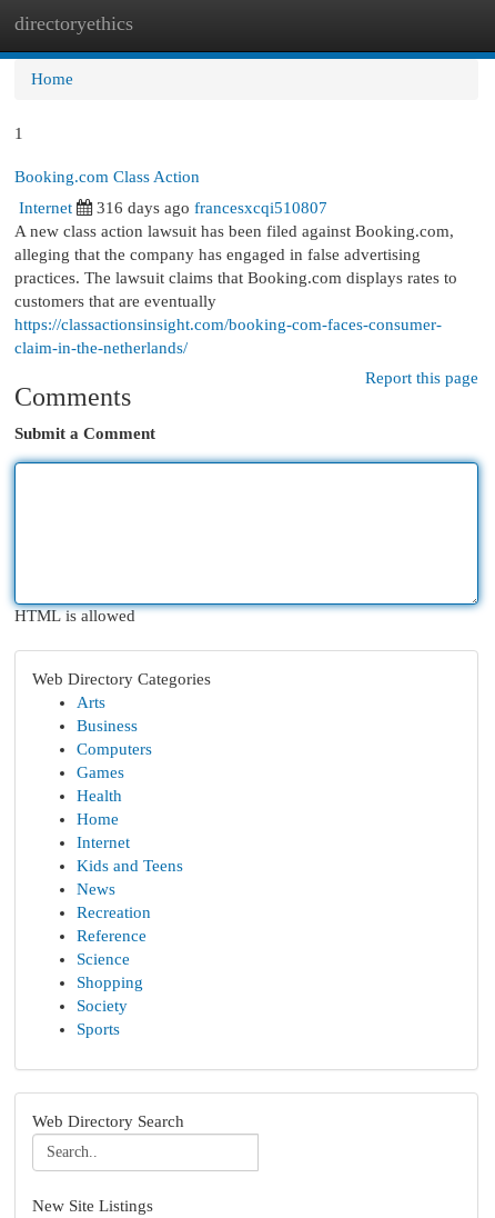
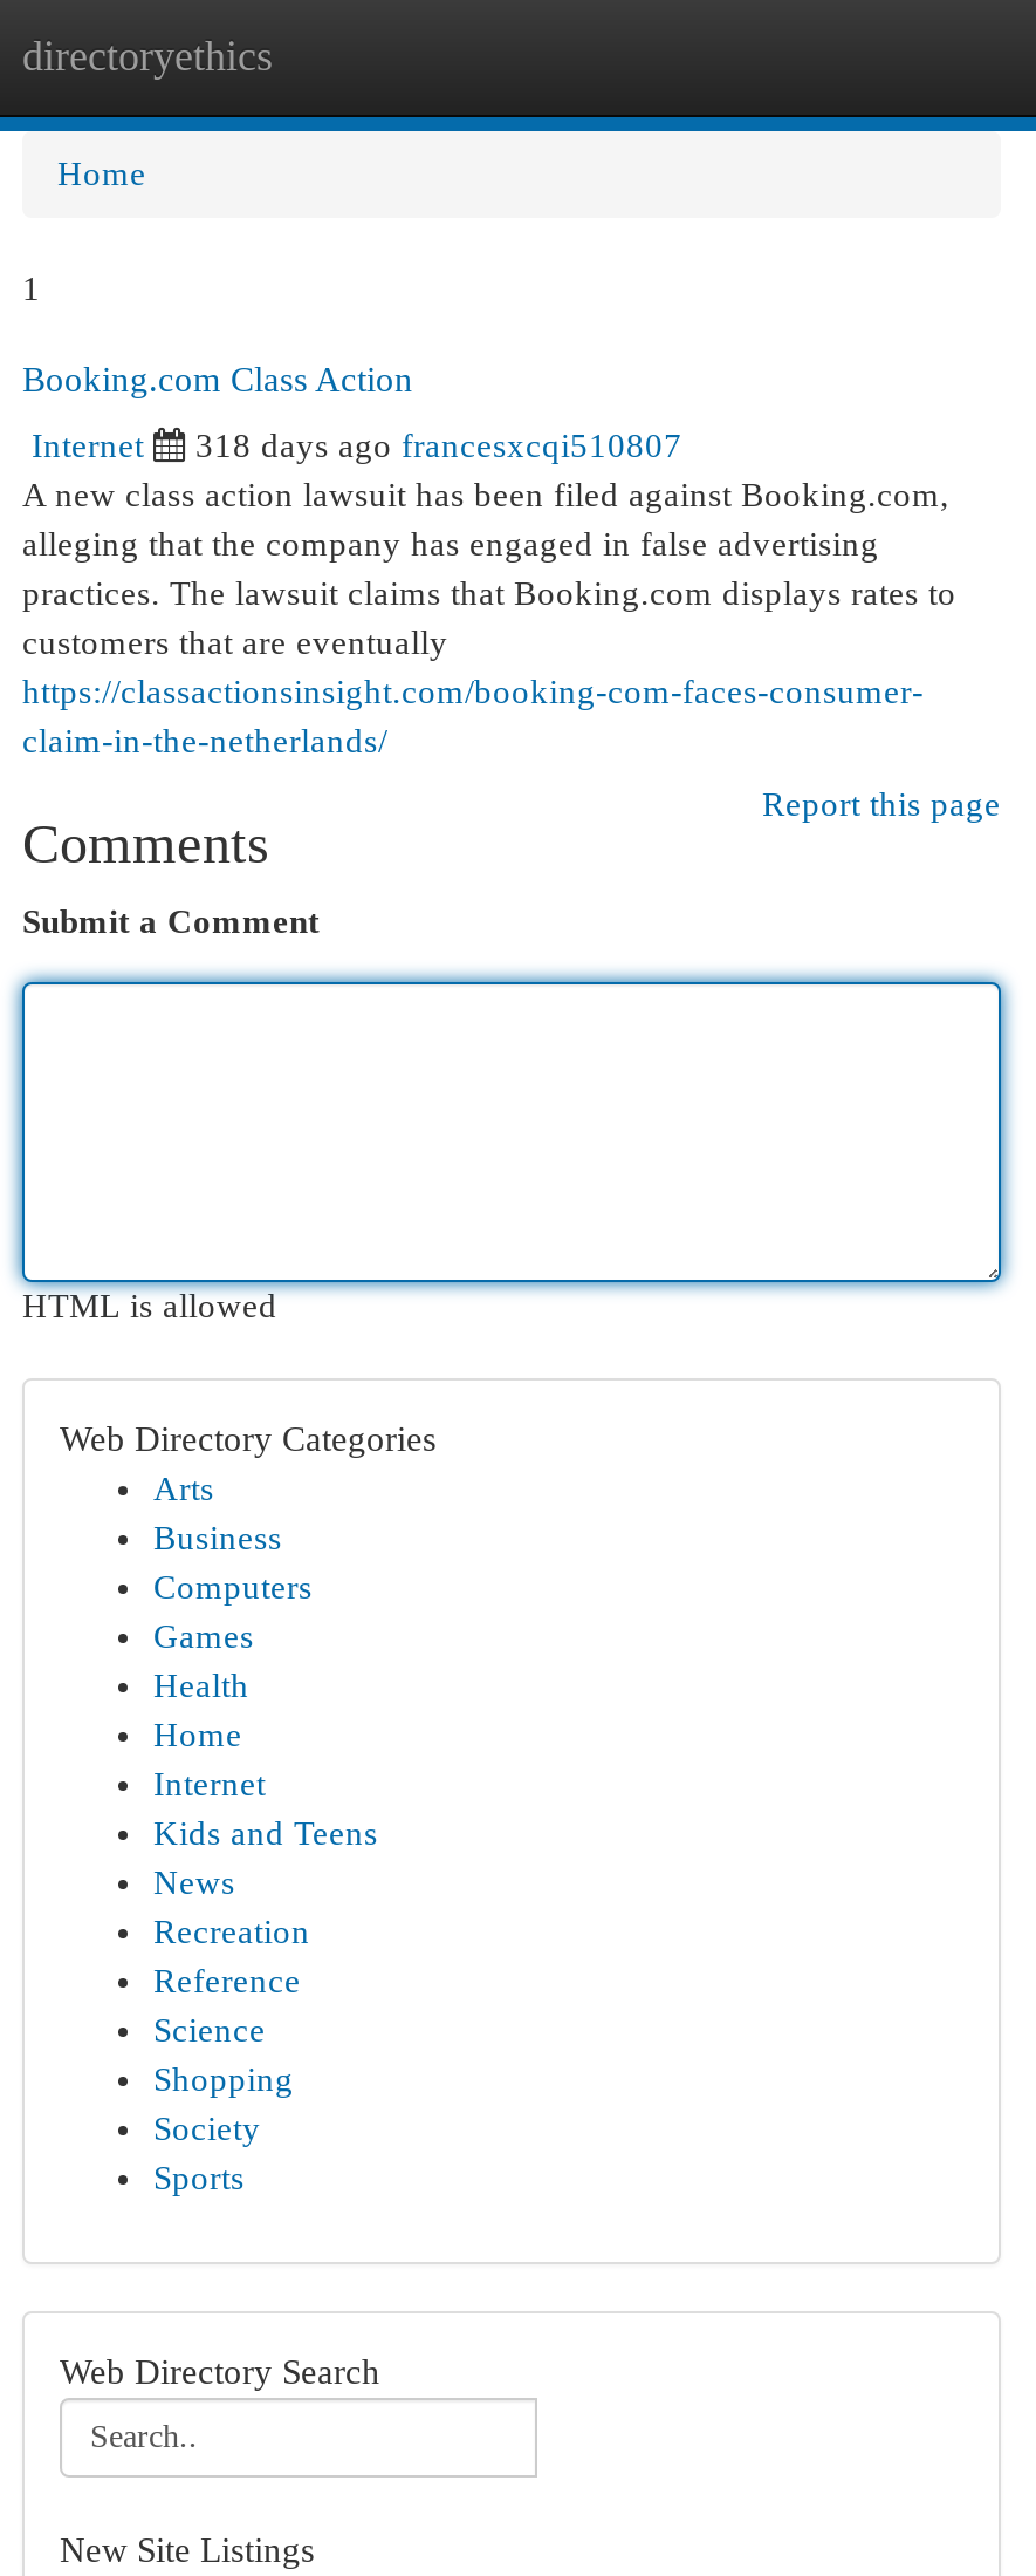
- 316 days ago francesxcqi510807
+ 318 days ago francesxcqi510807
